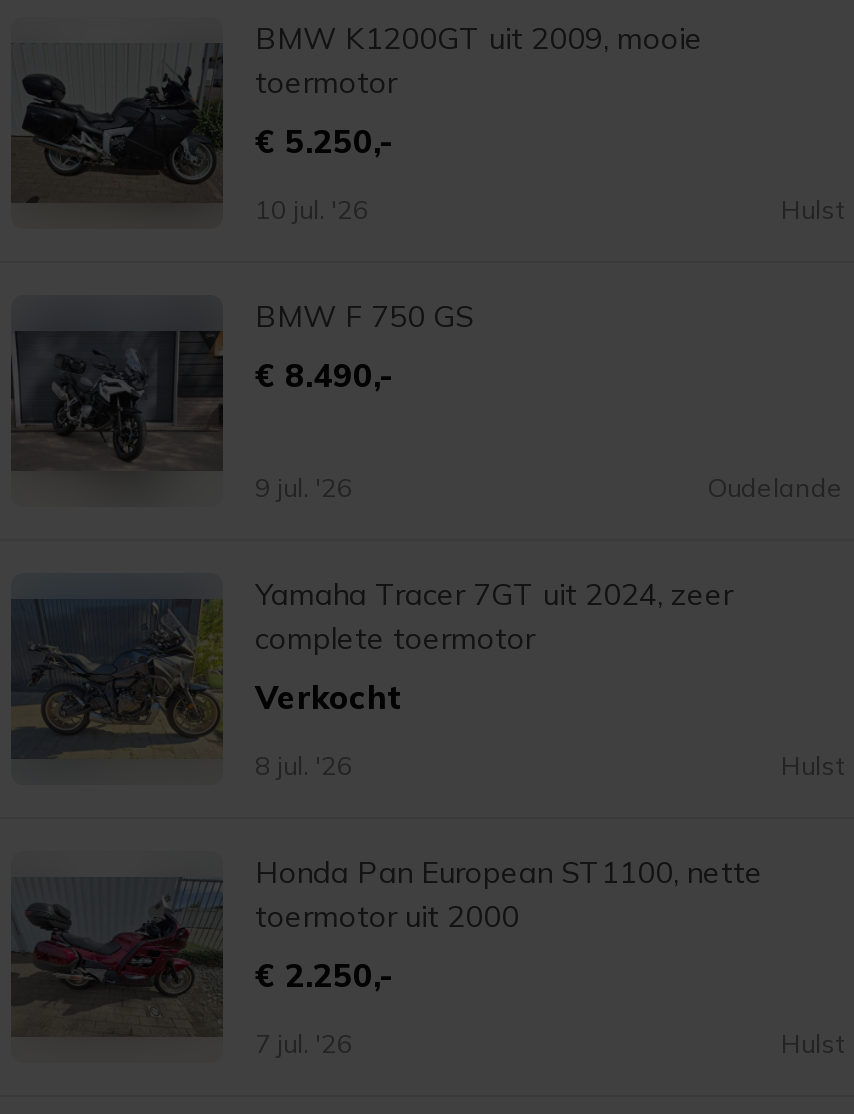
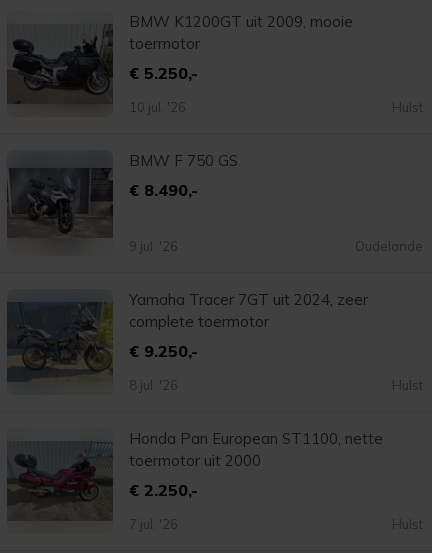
- Verkocht
+ € 9.250,-
